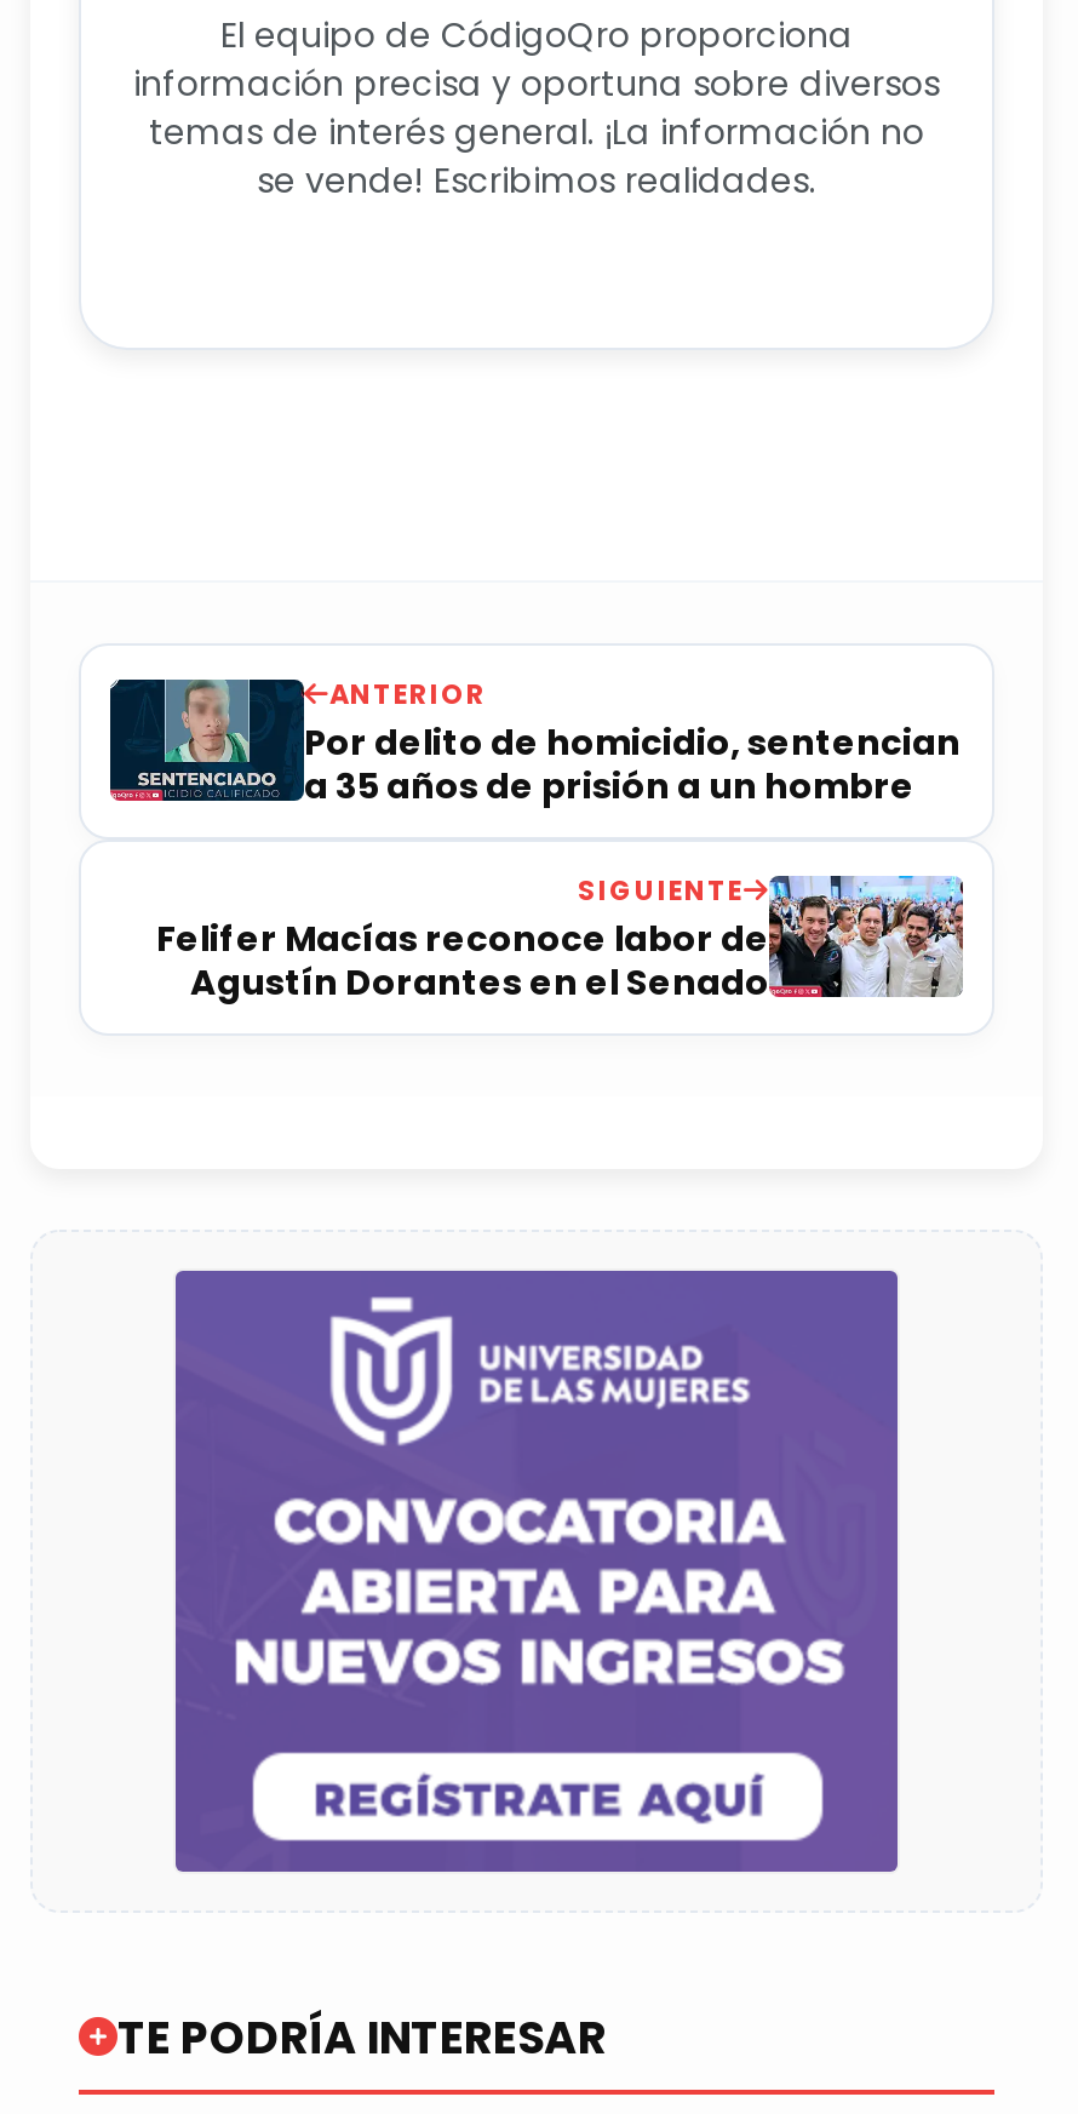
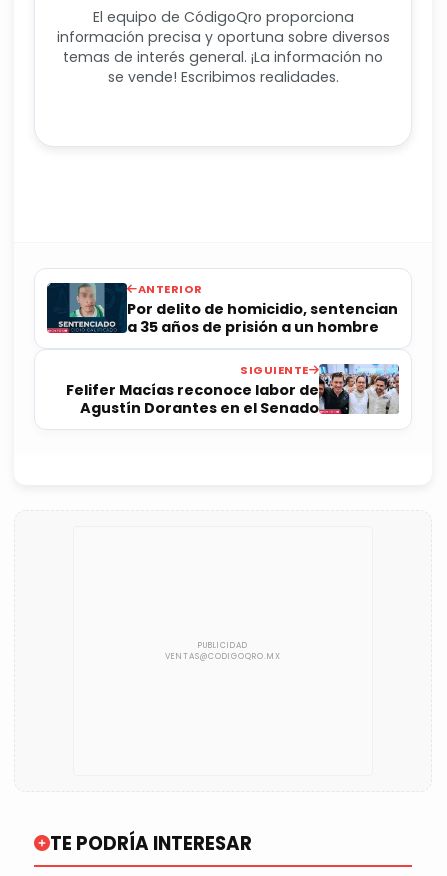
- [image]
